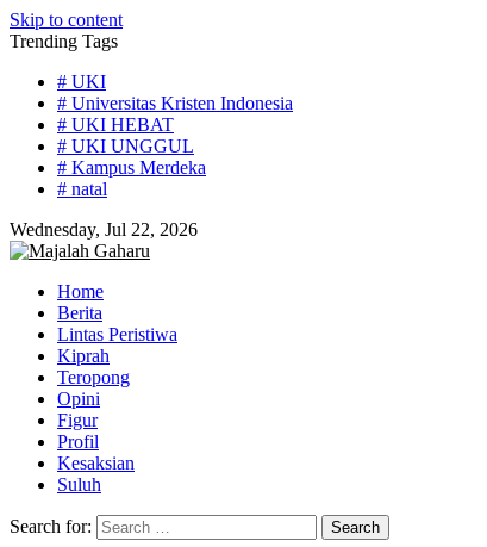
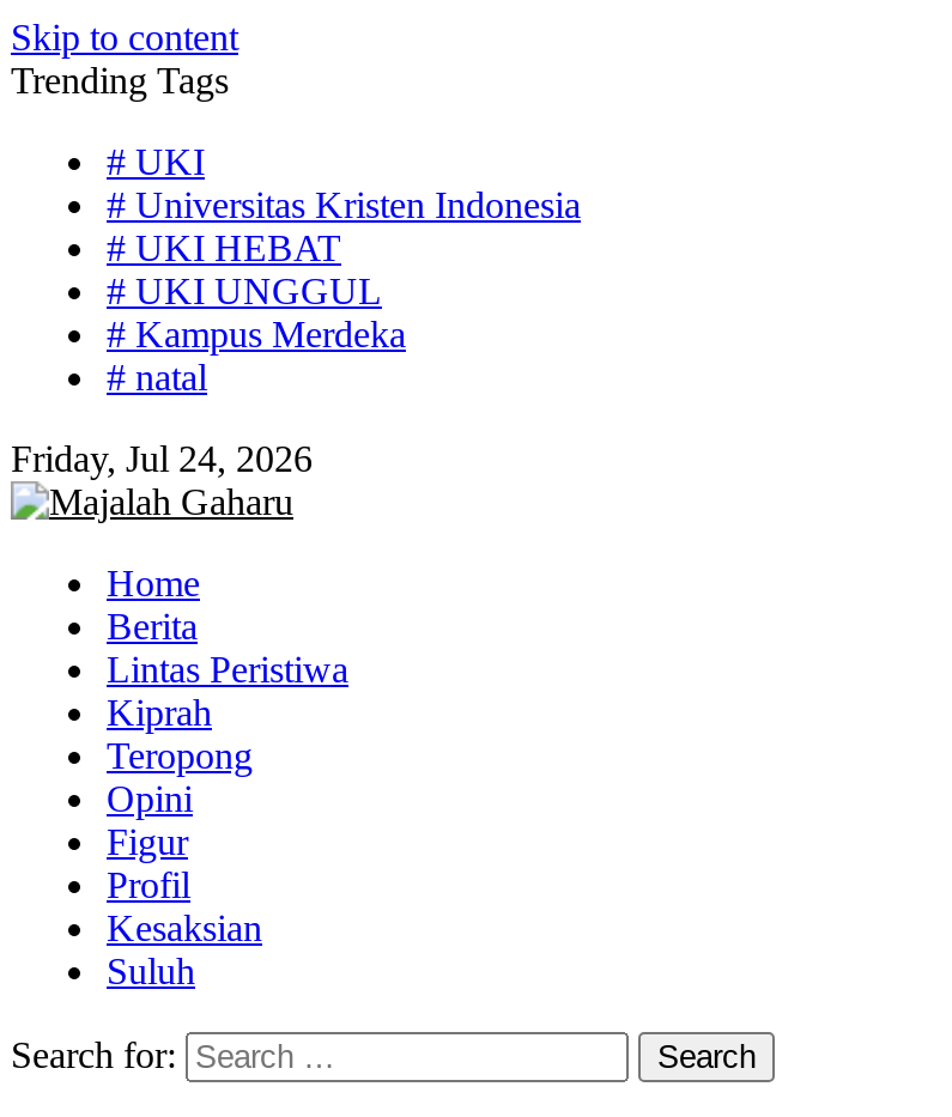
- Wednesday, Jul 22, 2026
+ Friday, Jul 24, 2026
